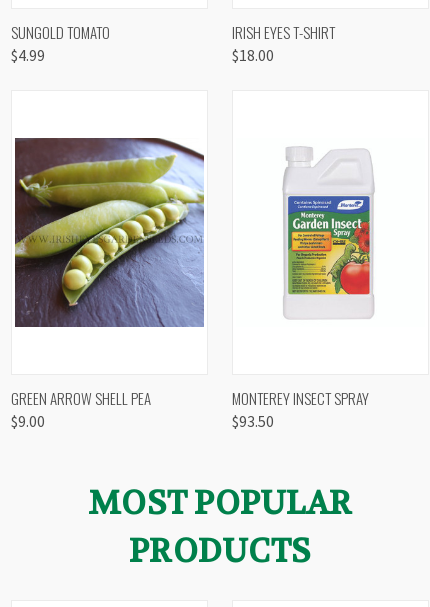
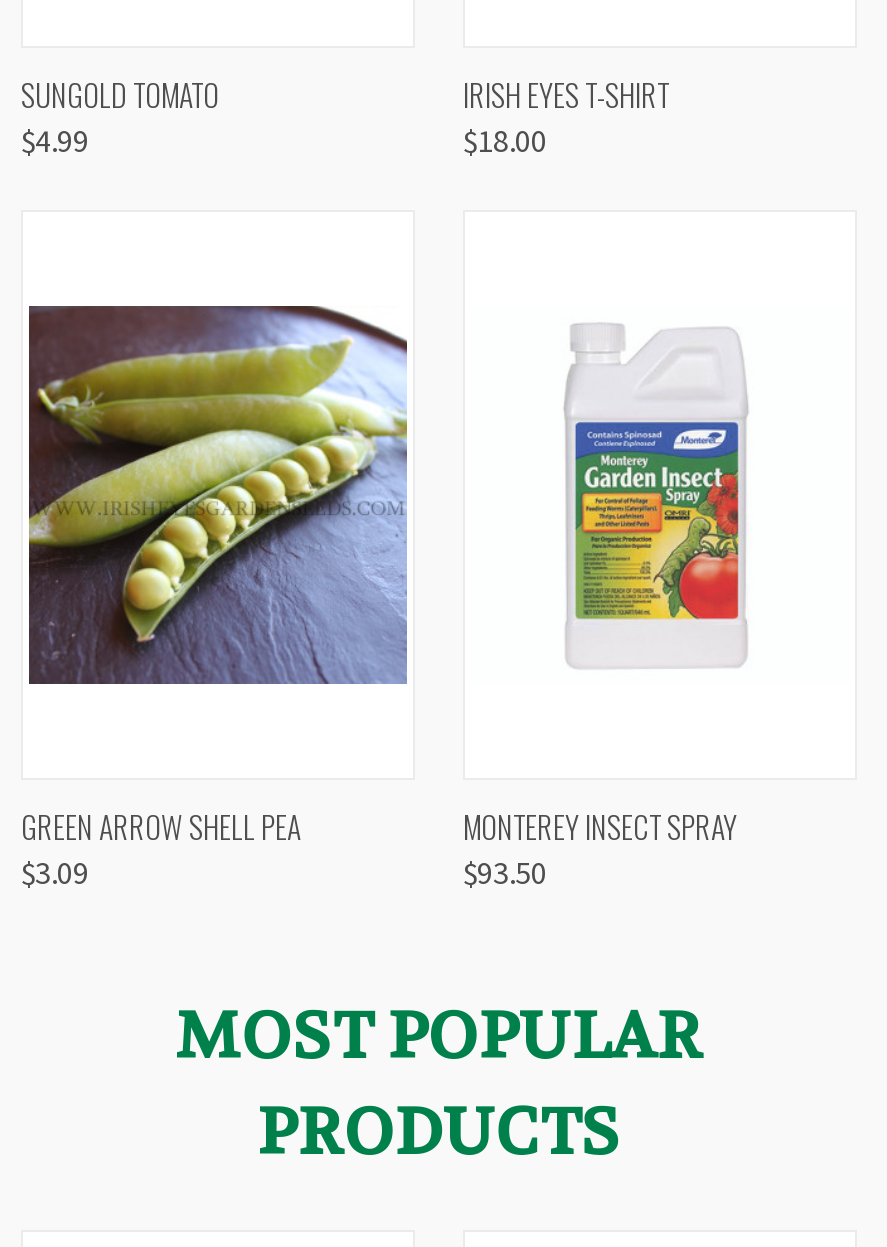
- $9.00
+ $3.09
